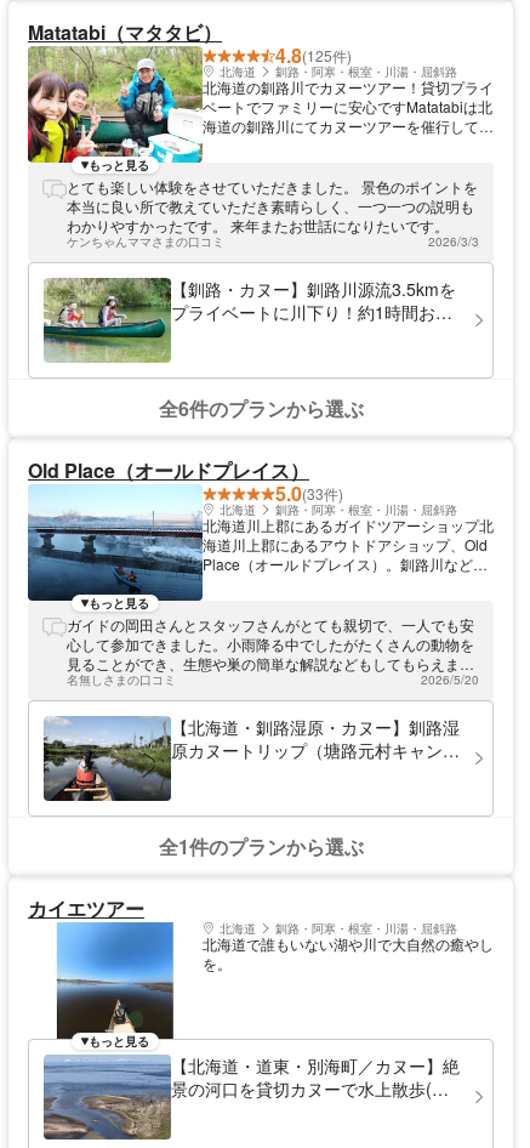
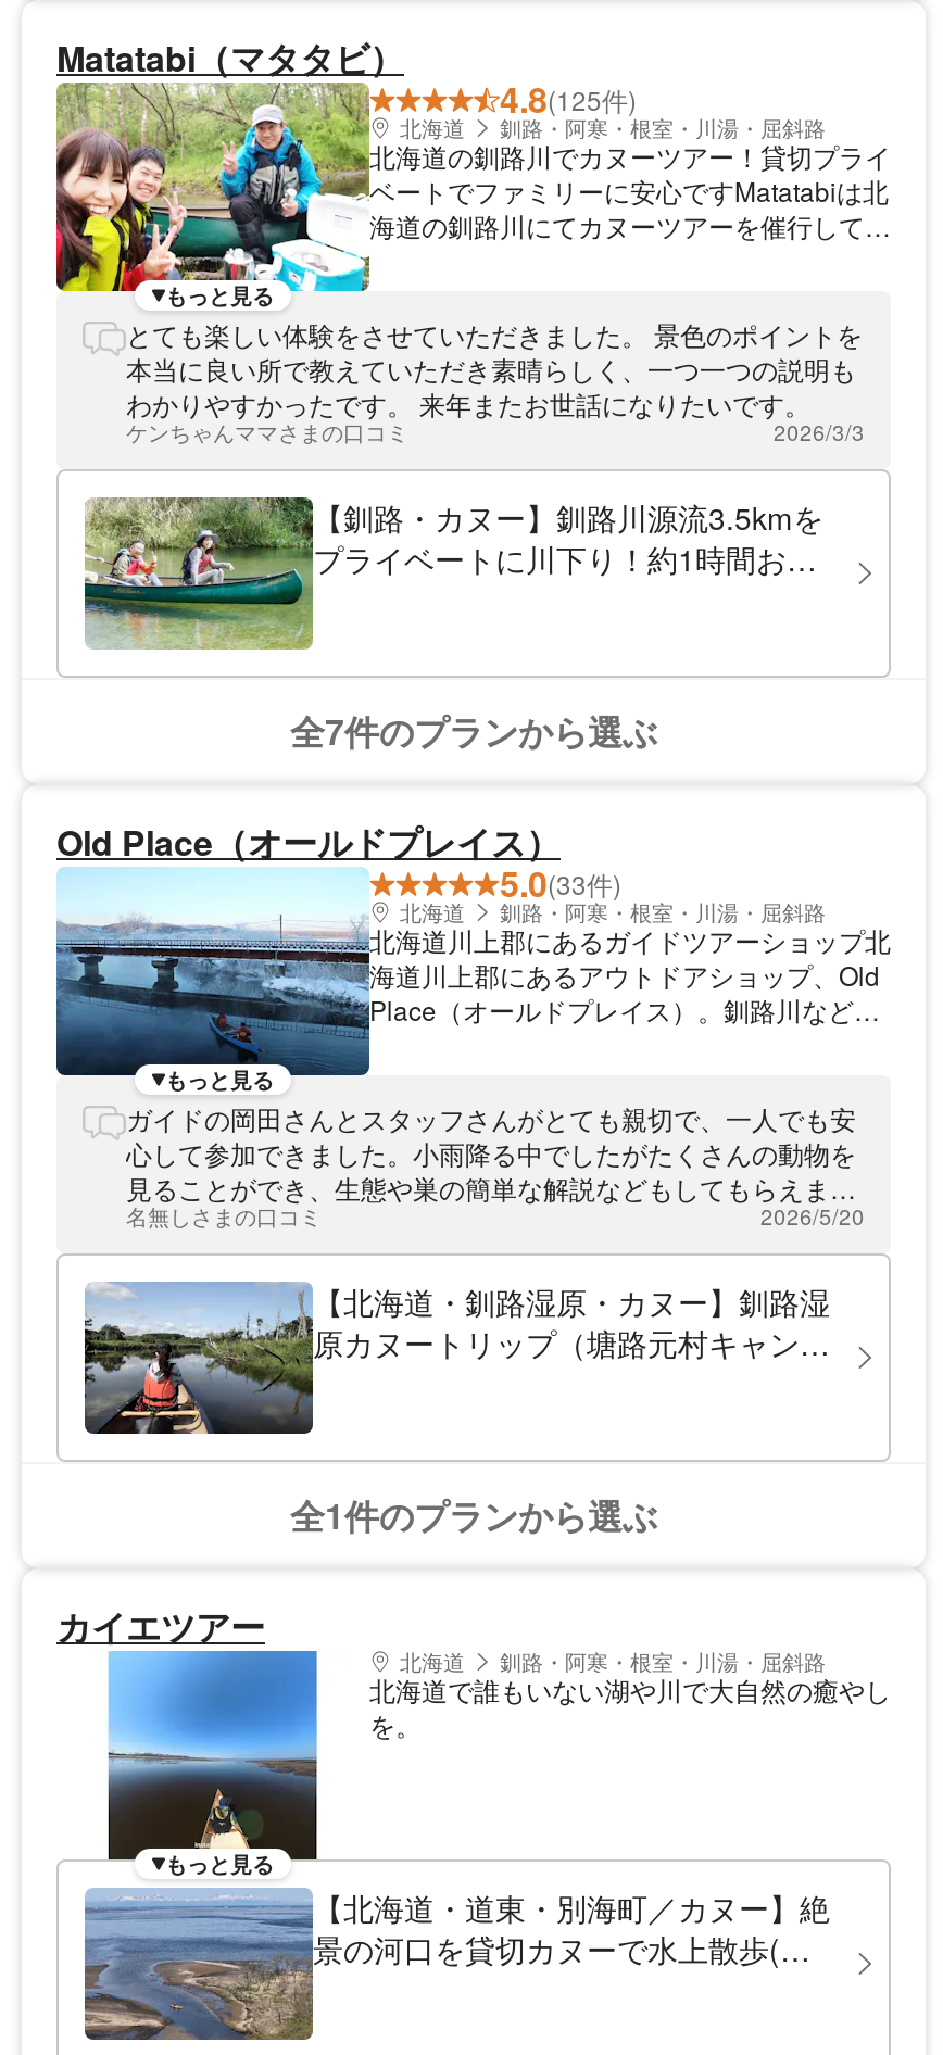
- 全6件のプランから選ぶ
+ 全7件のプランから選ぶ
